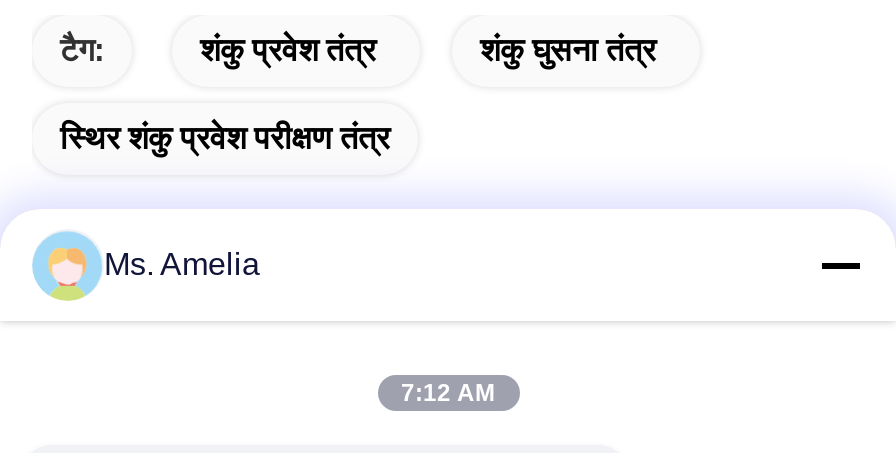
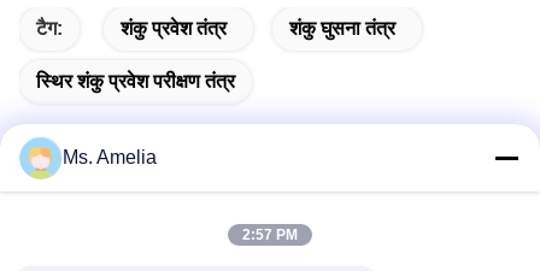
- 7:12 AM
+ 2:57 PM
